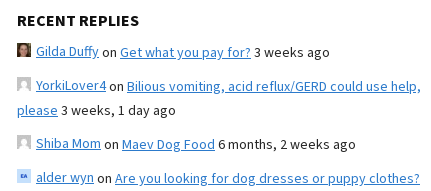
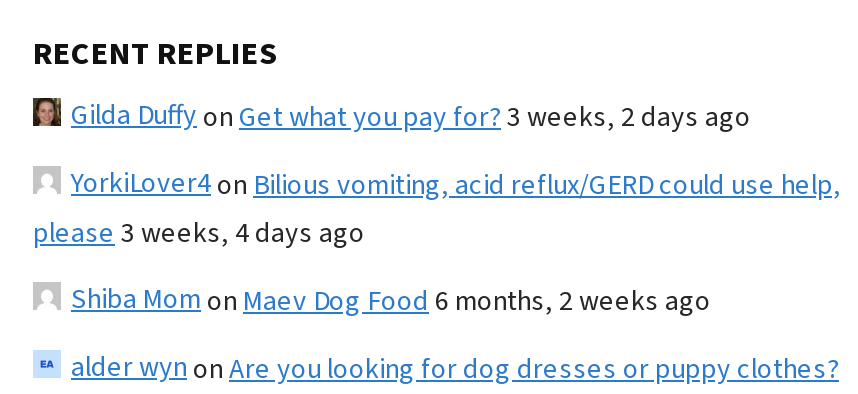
- Gilda Duffyon Get what you pay for? 3 weeks ago
+ Gilda Duffyon Get what you pay for? 3 weeks, 2 days ago

- please 3 weeks, 1 day ago
+ please 3 weeks, 4 days ago
